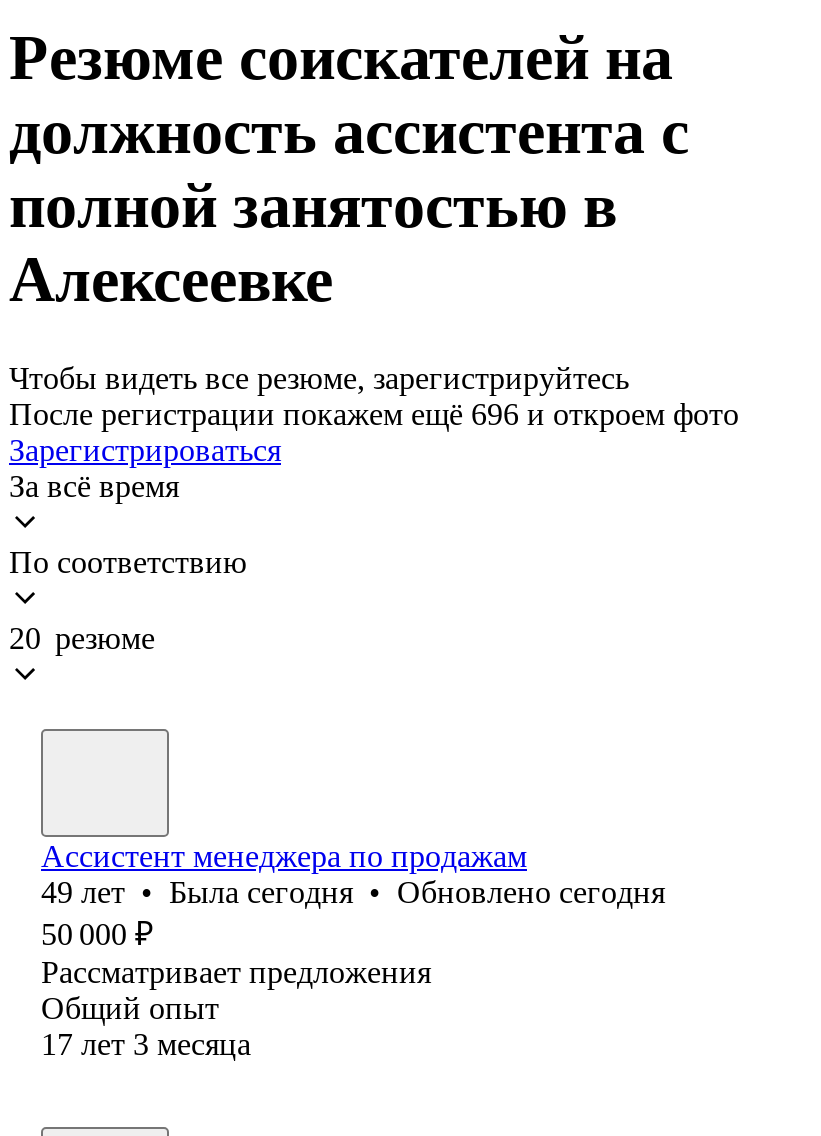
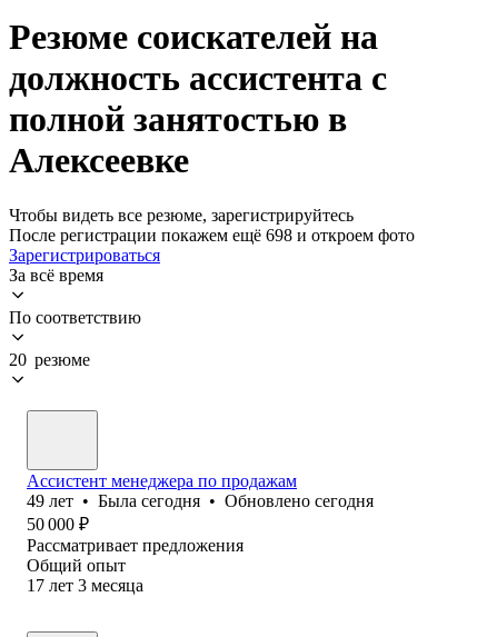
- После регистрации покажем ещё 696 и откроем фото
+ После регистрации покажем ещё 698 и откроем фото
